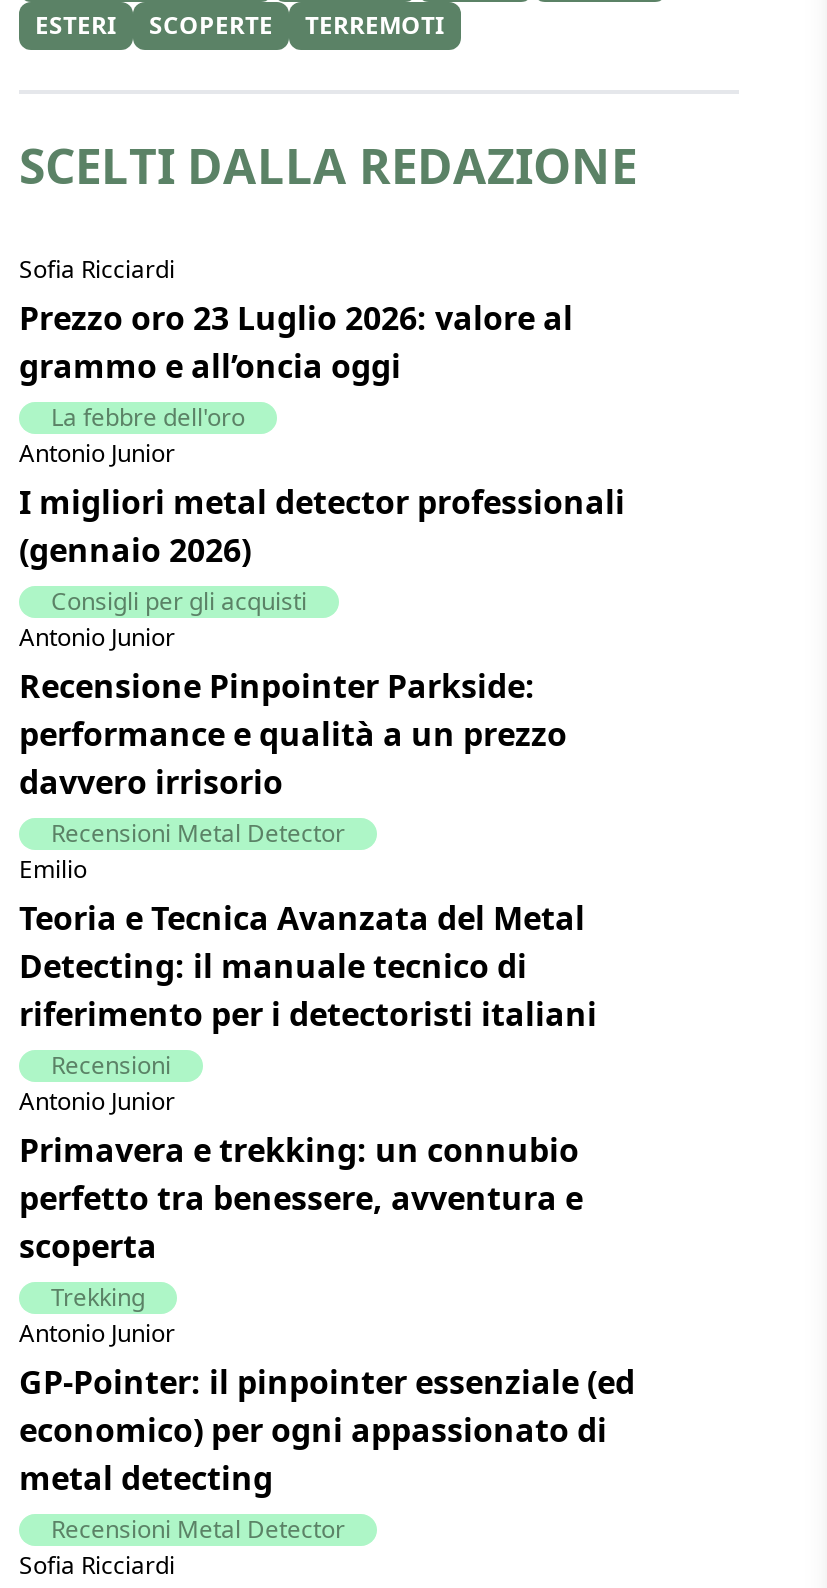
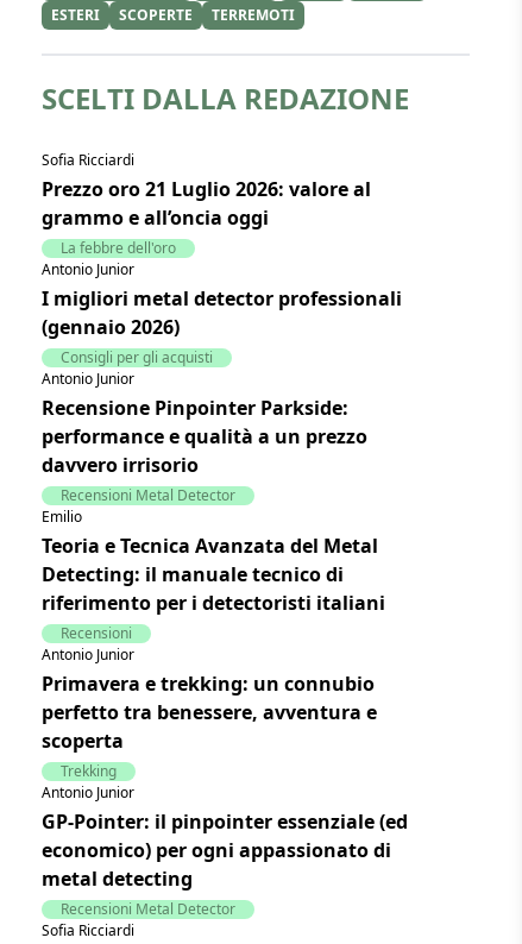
- Prezzo oro 23 Luglio 2026: valore al
+ Prezzo oro 21 Luglio 2026: valore al
